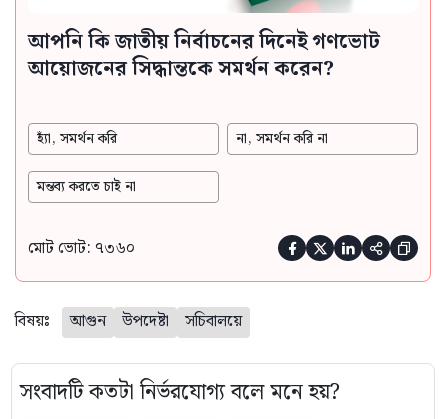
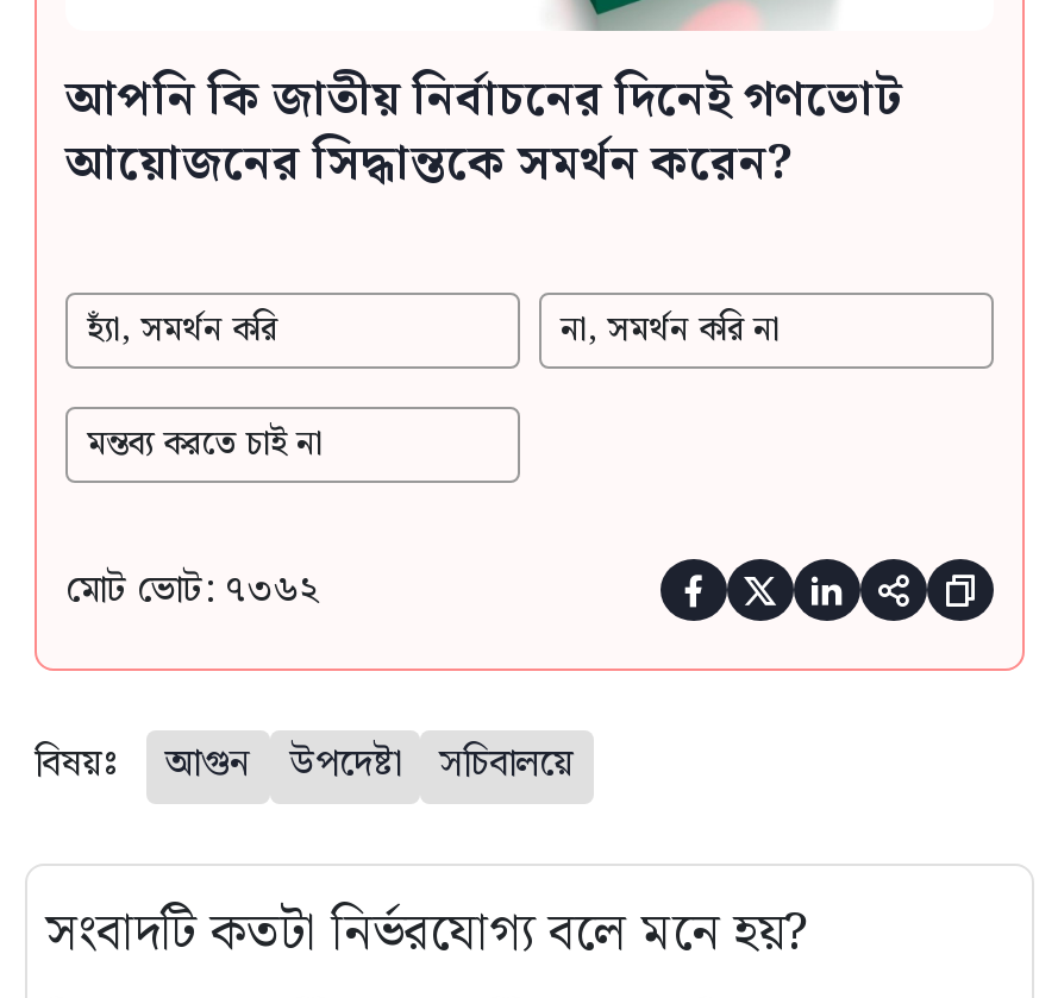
- মোট ভোট: ৭৩৬০
+ মোট ভোট: ৭৩৬২
